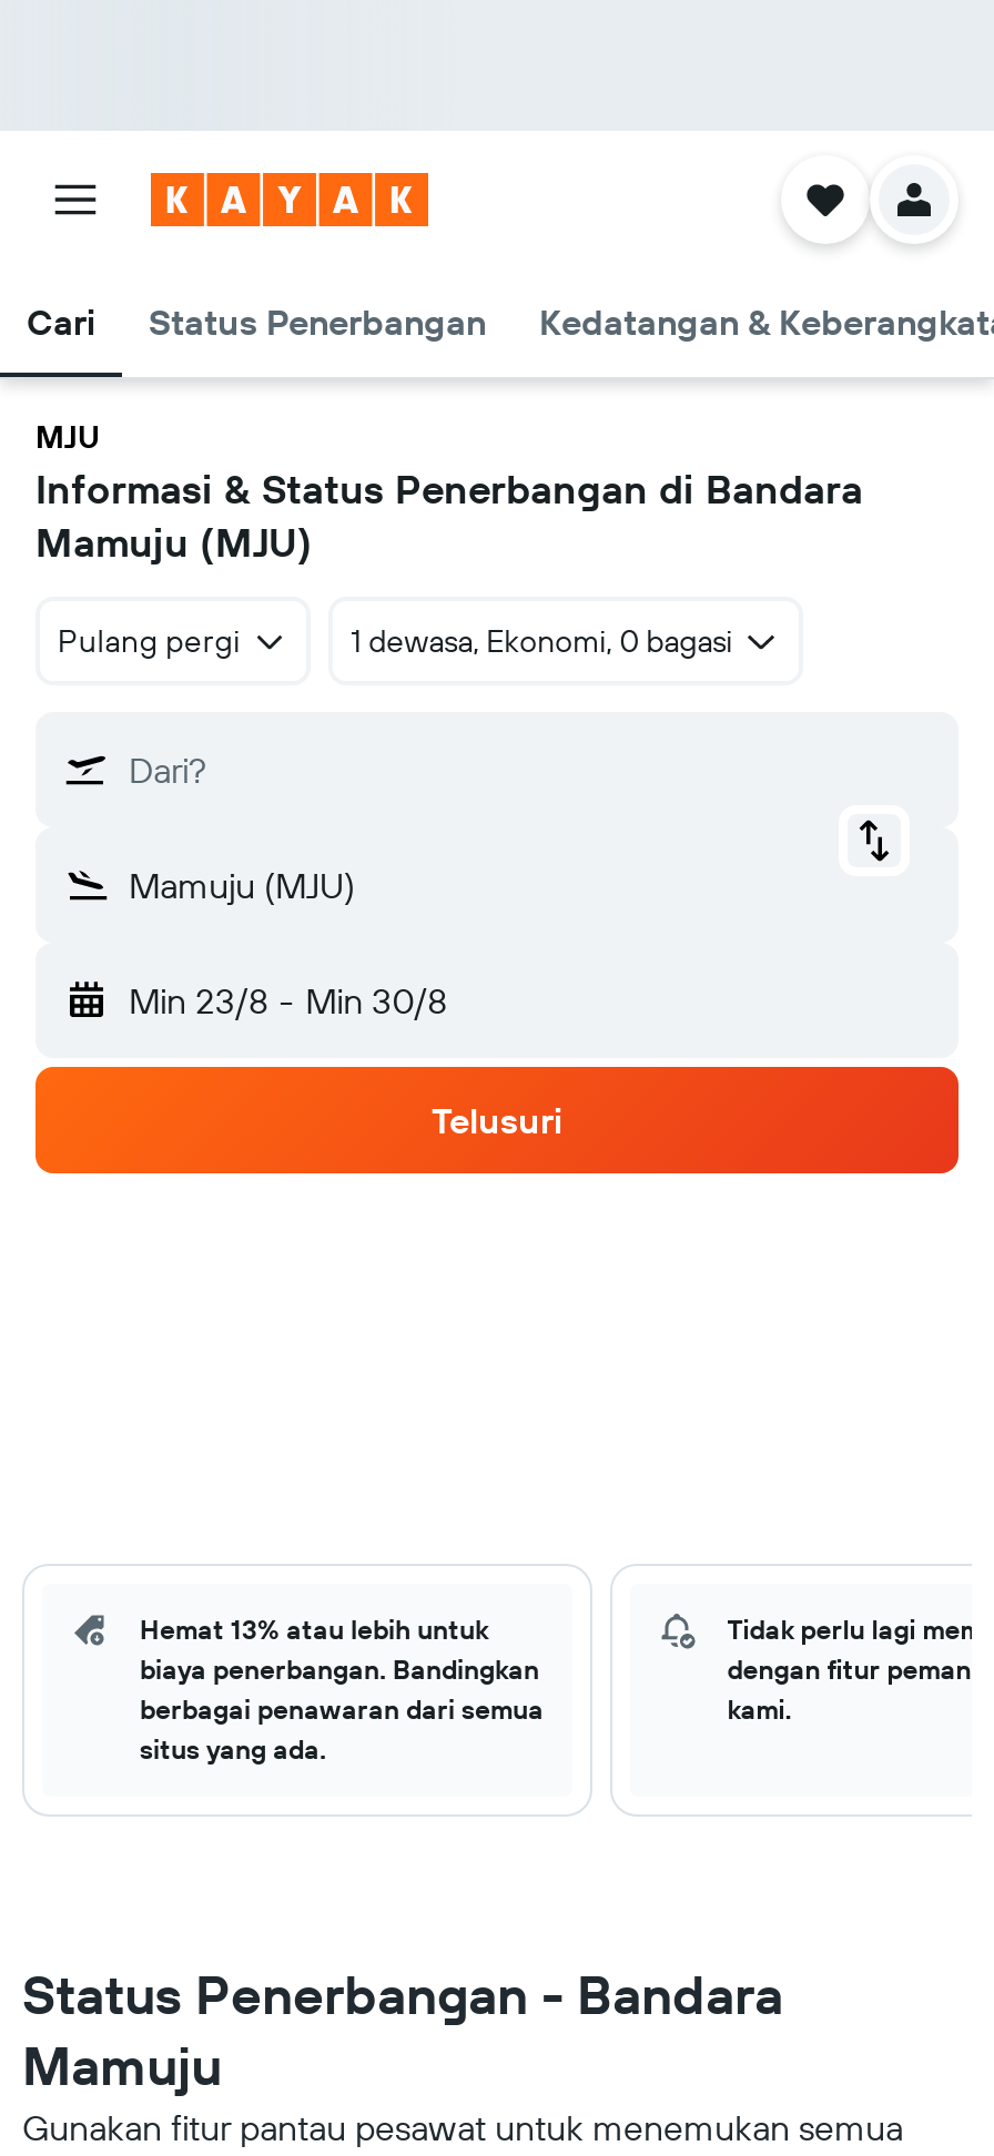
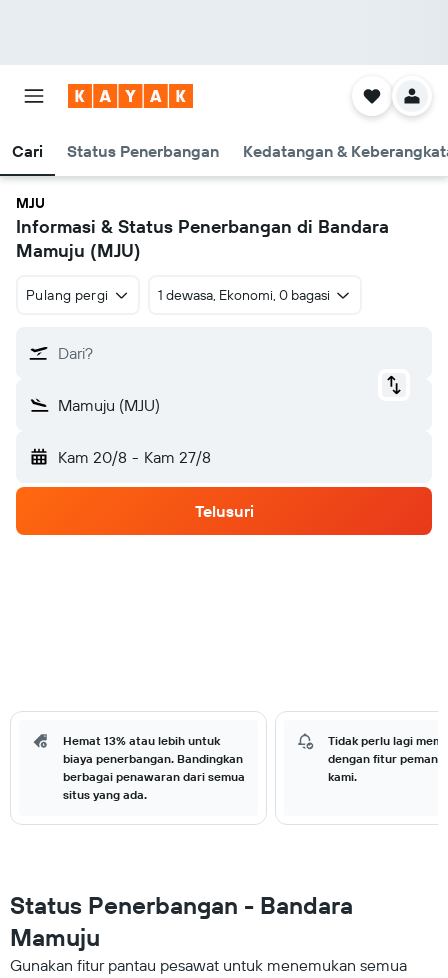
- Min 23/8 - Min 30/8
+ Kam 20/8 - Kam 27/8
